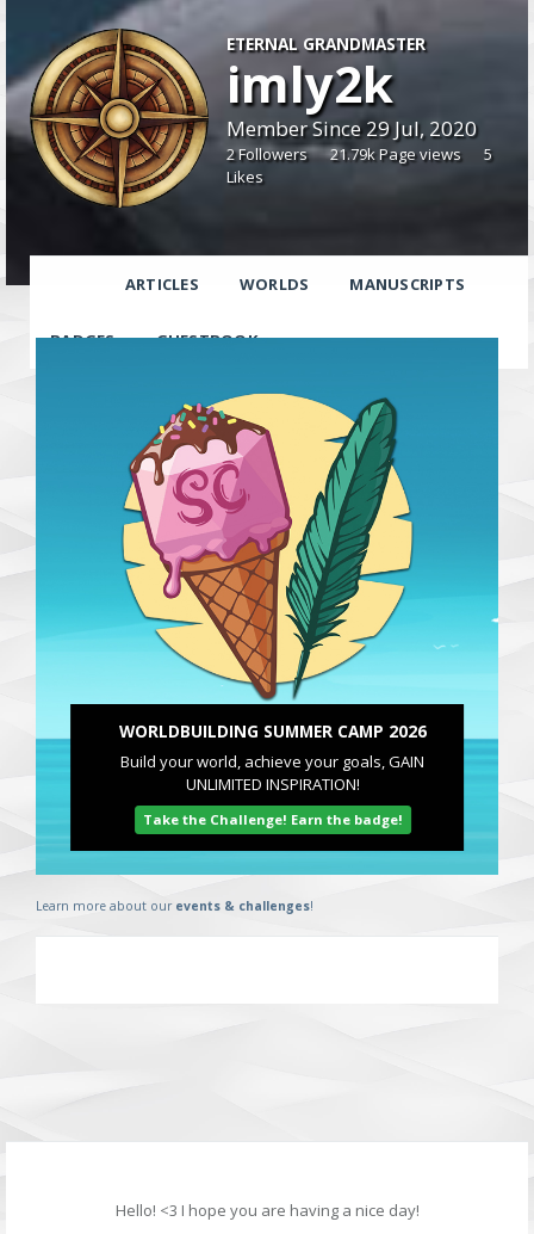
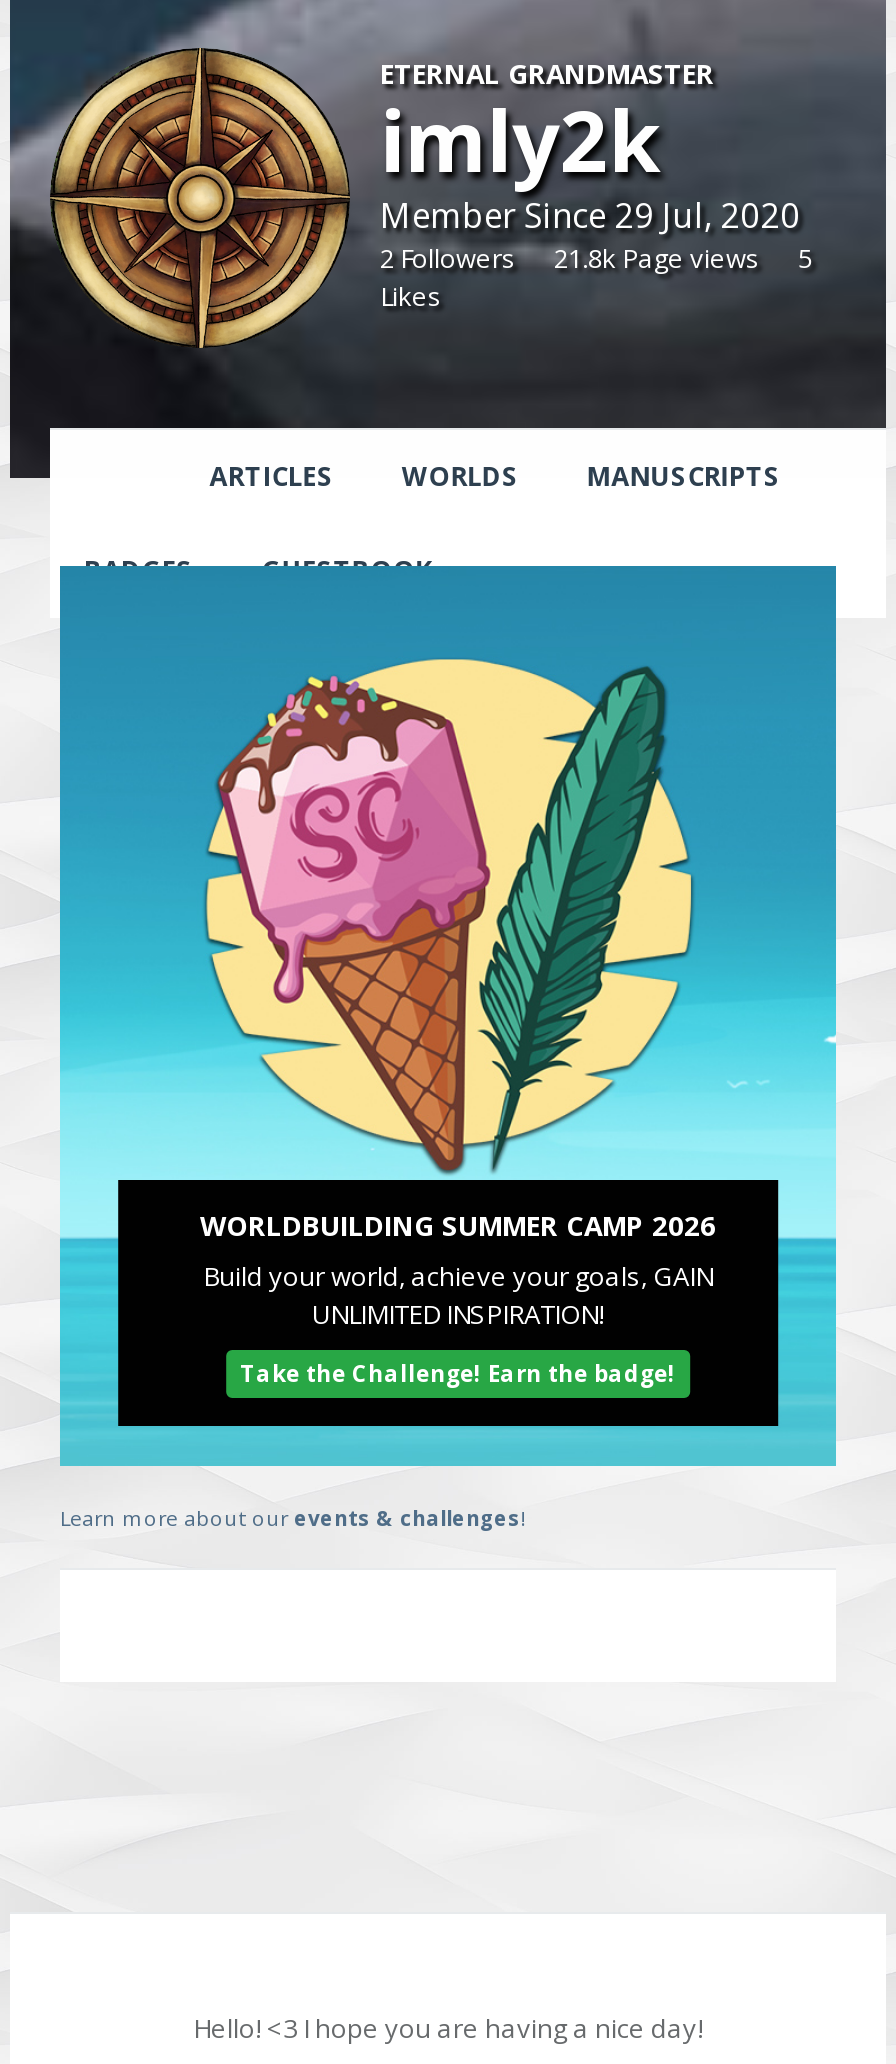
- 2 Followers 21.79k Page views 5
+ 2 Followers 21.8k Page views 5
